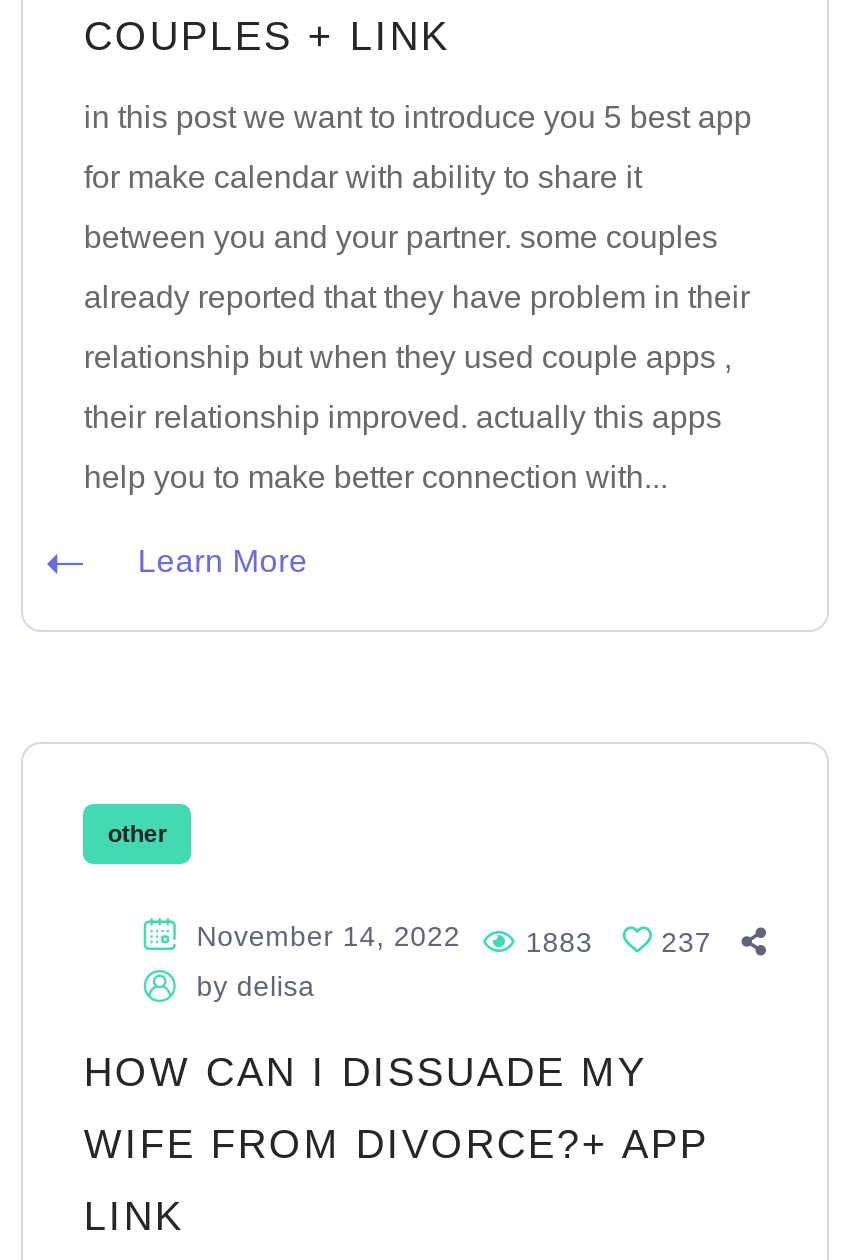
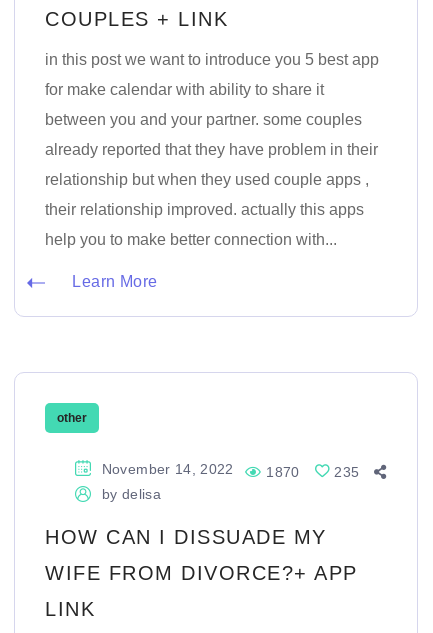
- 1883
+ 1870

- 237
+ 235
